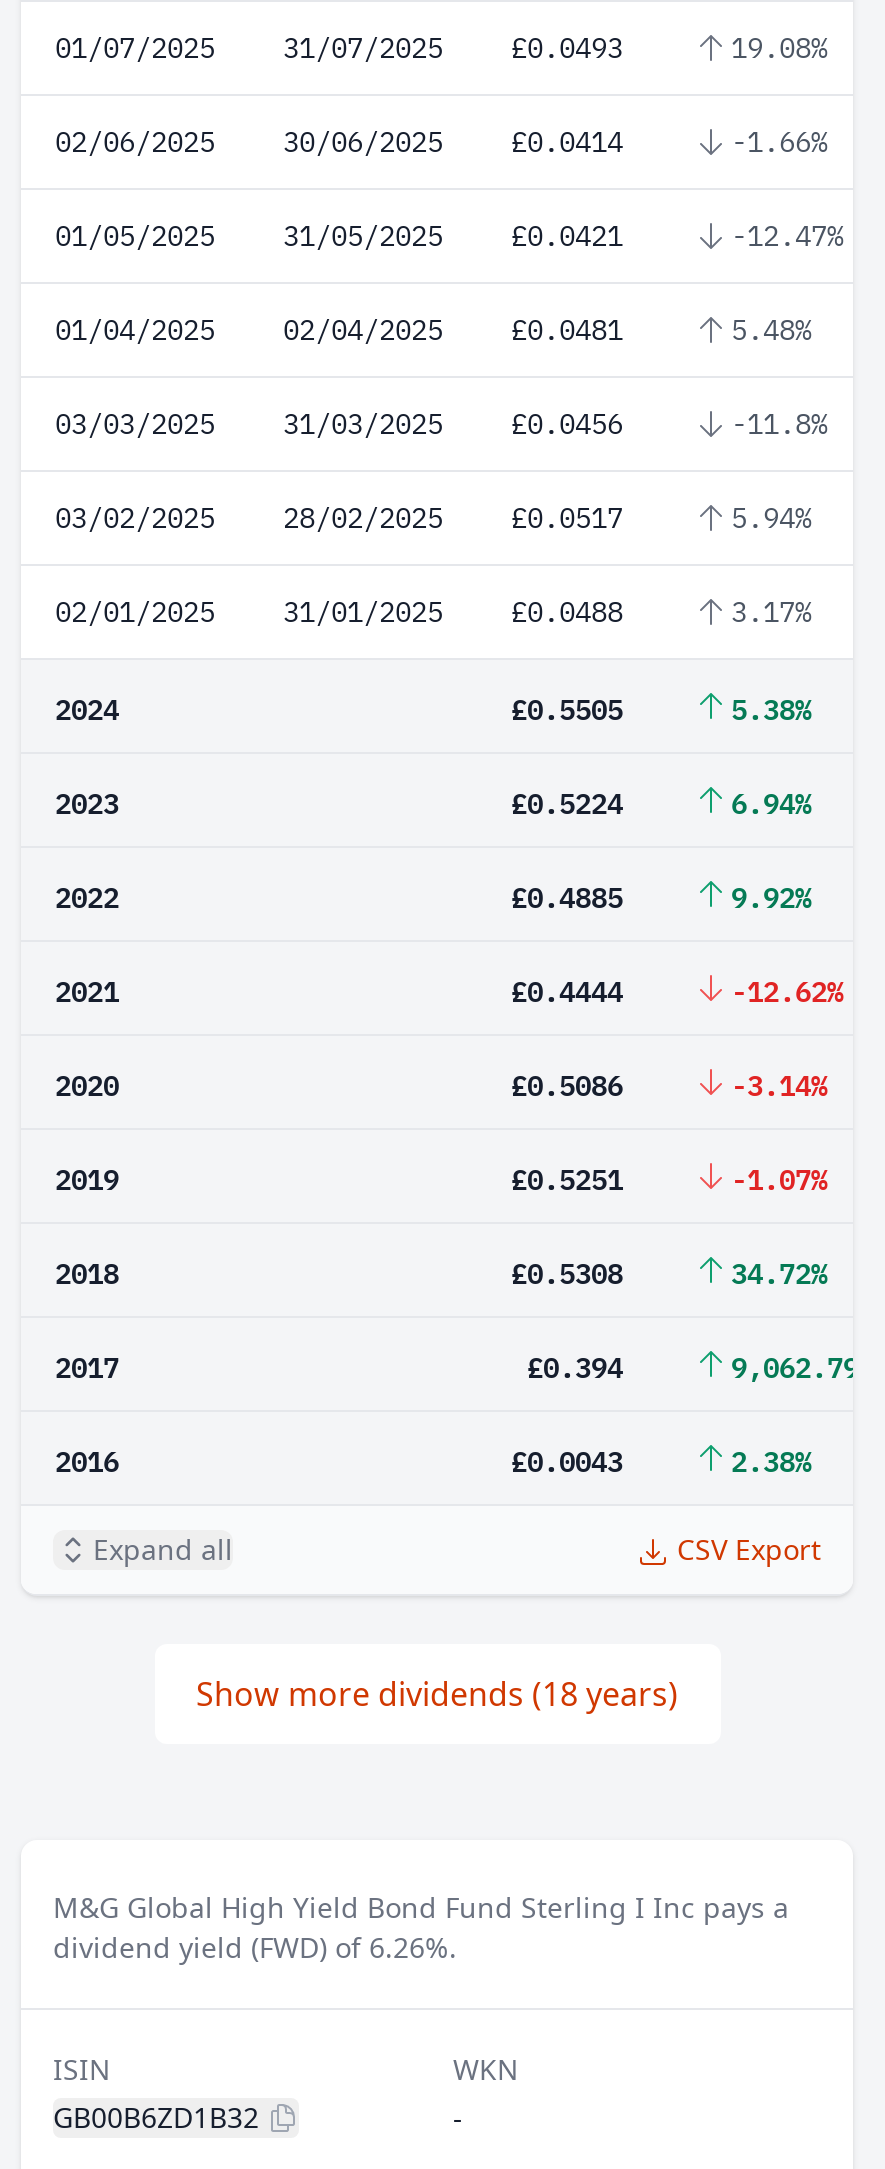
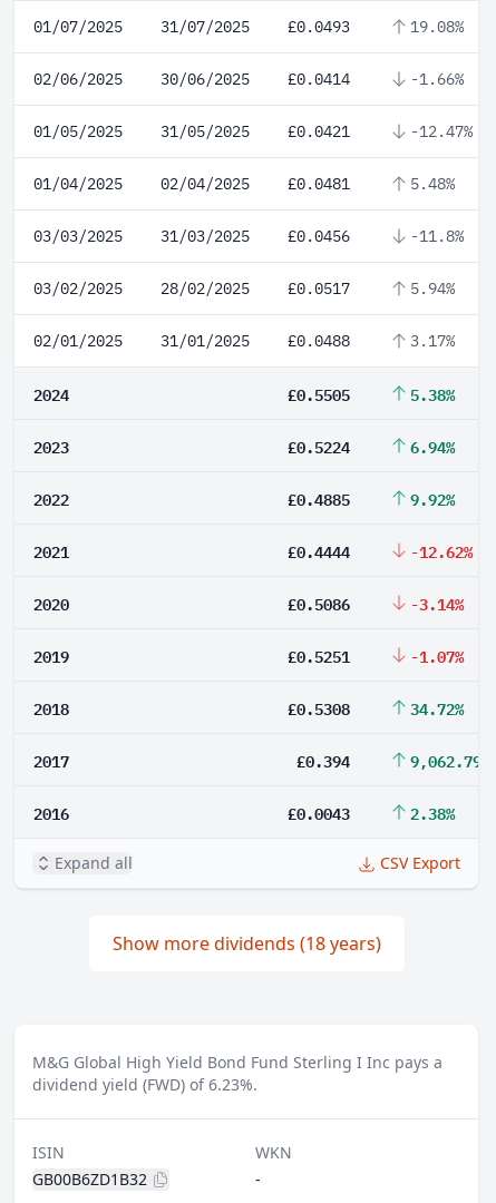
- dividend yield (FWD) of 6.26%.
+ dividend yield (FWD) of 6.23%.
